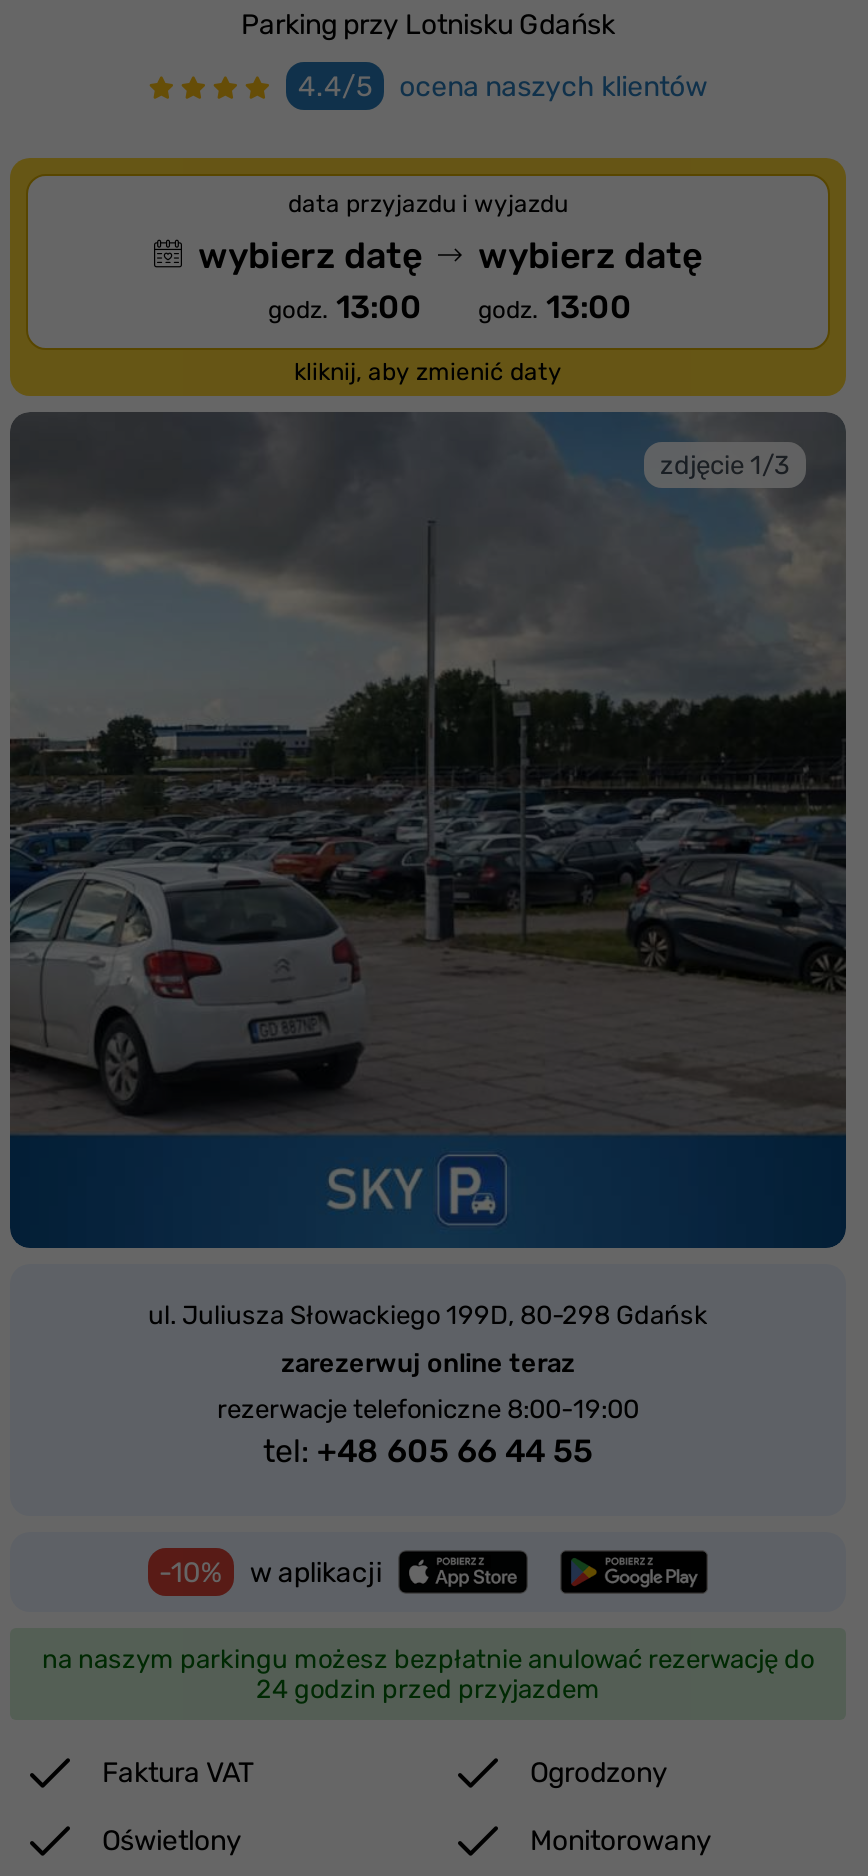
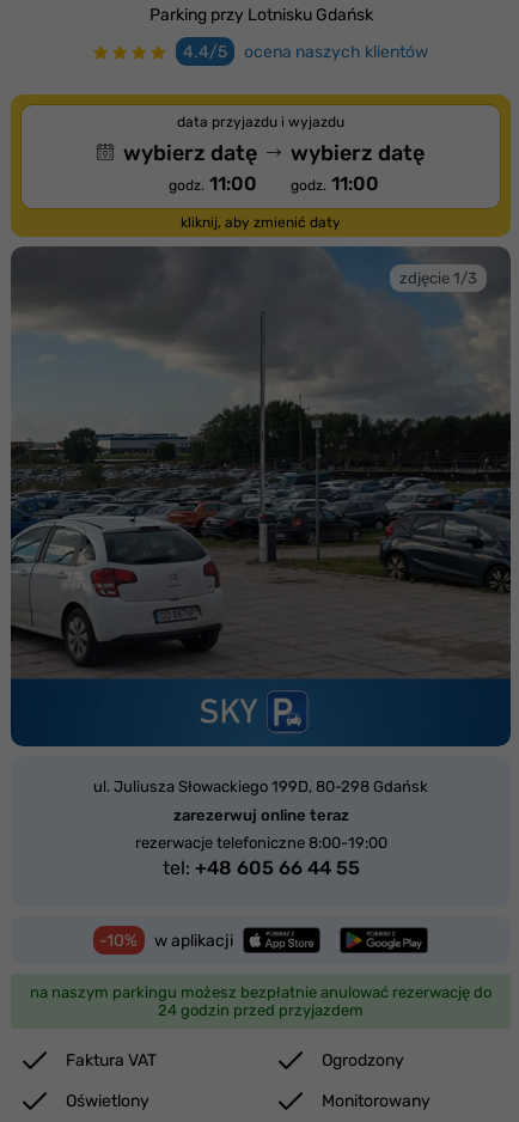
- godz. 13:00
+ godz. 11:00

- godz. 13:00
+ godz. 11:00
